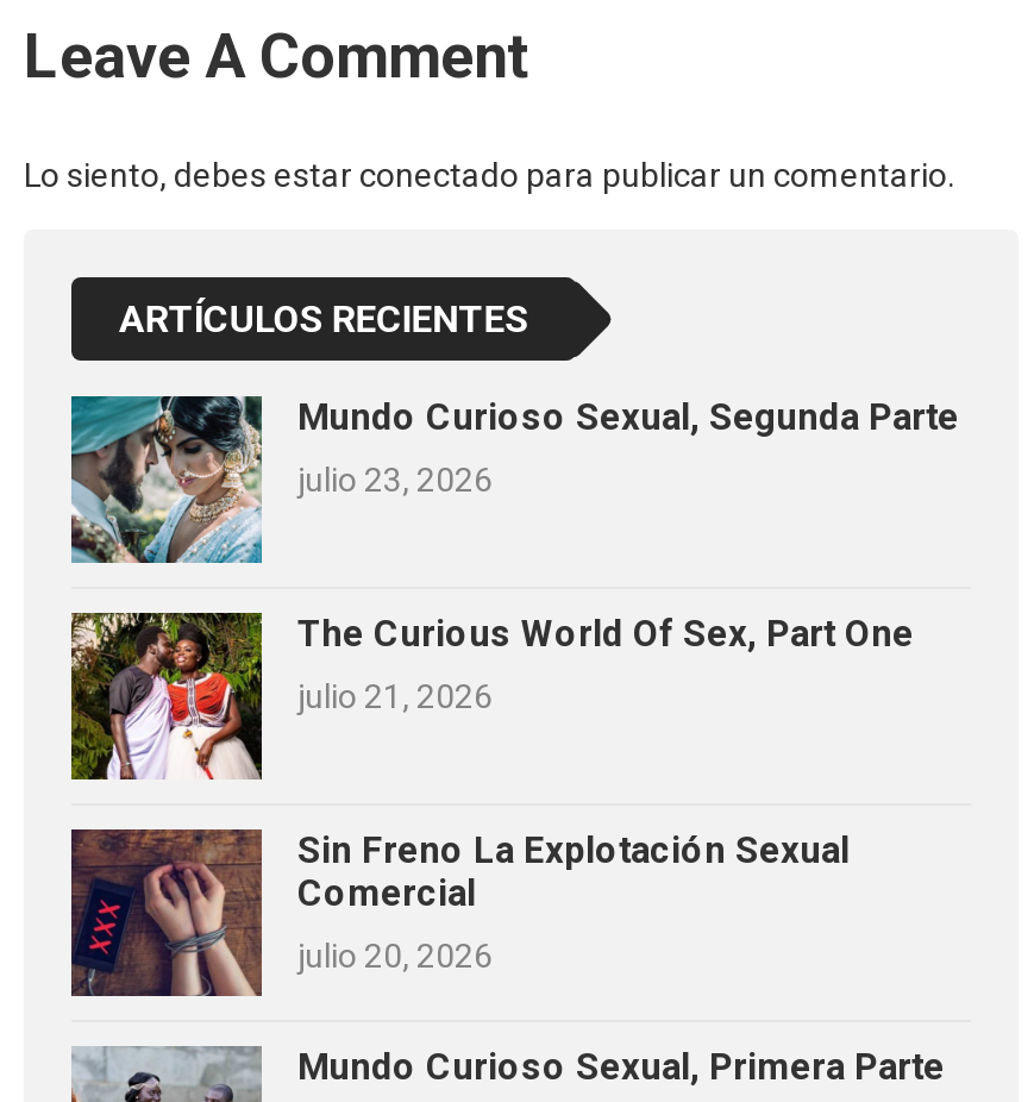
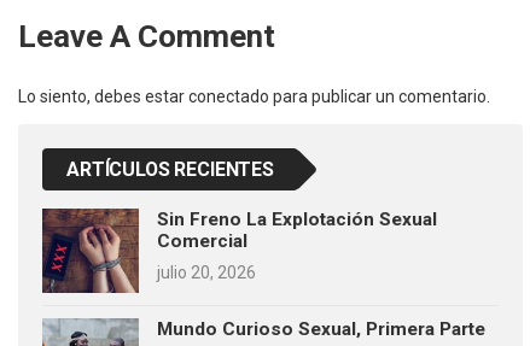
- [image]
- Mundo Curioso Sexual, Segunda Parte
- julio 23, 2026

- [image]
- The Curious World Of Sex, Part One
- julio 21, 2026
